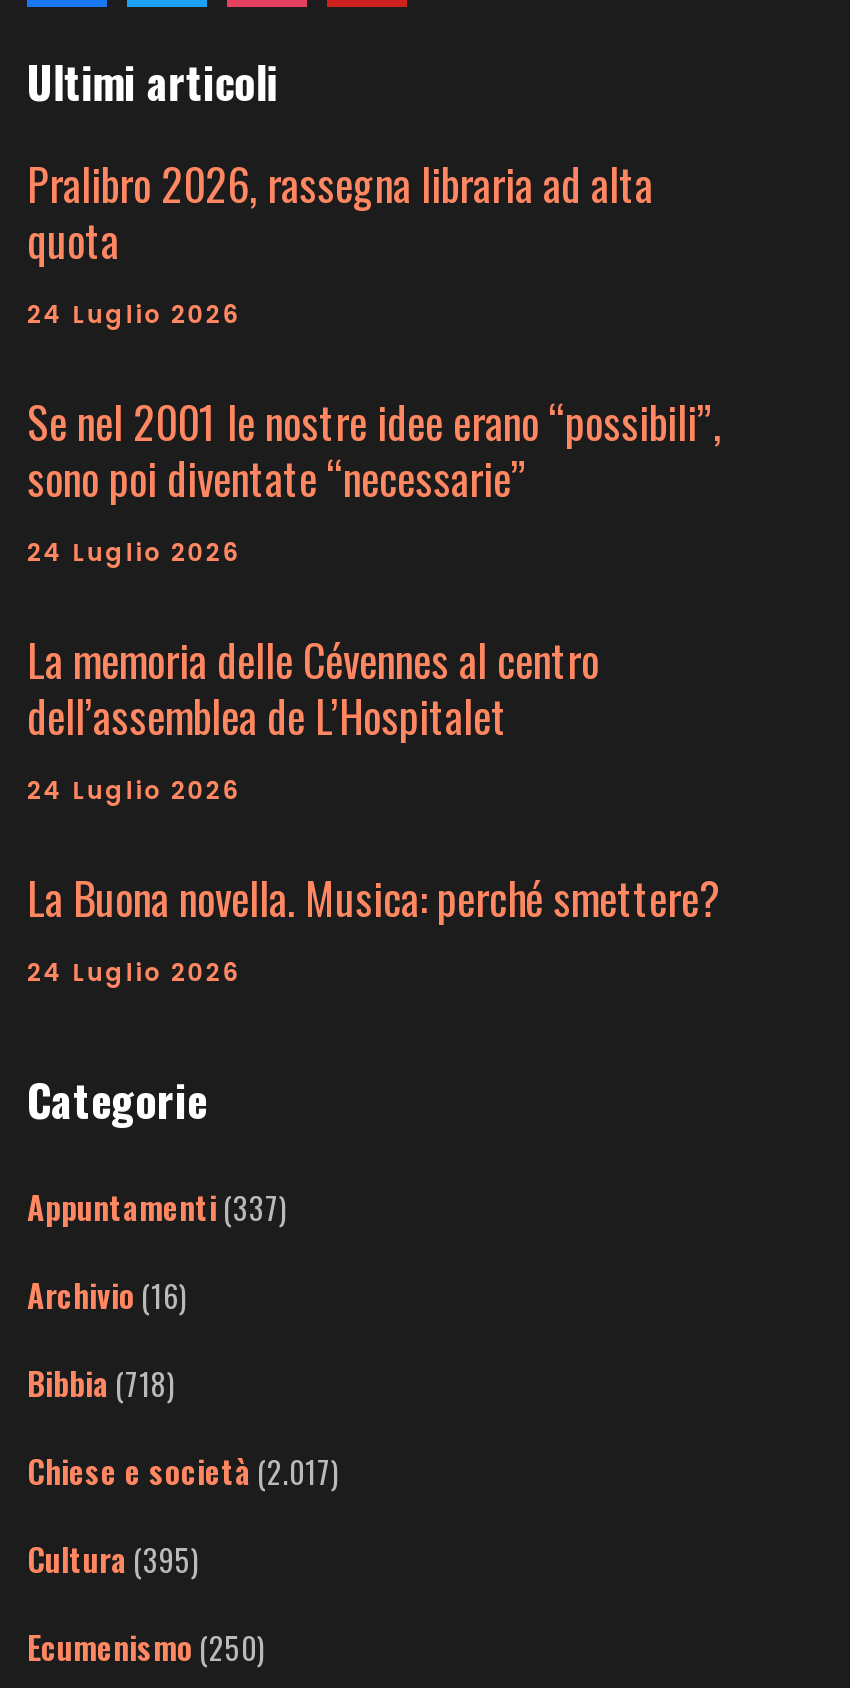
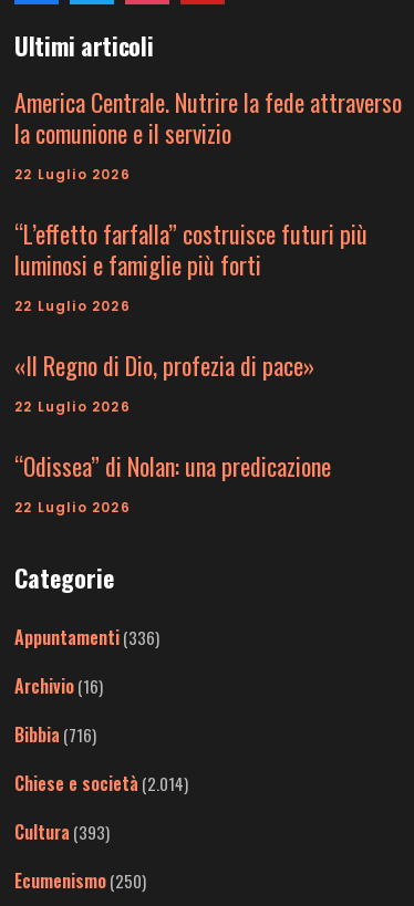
- Pralibro 2026, rassegna libraria ad alta
- quota
- 24 Luglio 2026
+ America Centrale. Nutrire la fede attraverso
+ la comunione e il servizio
+ 22 Luglio 2026

- Se nel 2001 le nostre idee erano “possibili”,
- sono poi diventate “necessarie”
- 24 Luglio 2026
+ “L’effetto farfalla” costruisce futuri più
+ luminosi e famiglie più forti
+ 22 Luglio 2026

- La memoria delle Cévennes al centro
- dell’assemblea de L’Hospitalet
- 24 Luglio 2026
+ «Il Regno di Dio, profezia di pace»
+ 22 Luglio 2026

- La Buona novella. Musica: perché smettere?
- 24 Luglio 2026
+ “Odissea” di Nolan: una predicazione
+ 22 Luglio 2026

- Appuntamenti (337)
+ Appuntamenti (336)

- Bibbia (718)
+ Bibbia (716)

- Chiese e società (2.017)
+ Chiese e società (2.014)

- Cultura (395)
+ Cultura (393)
